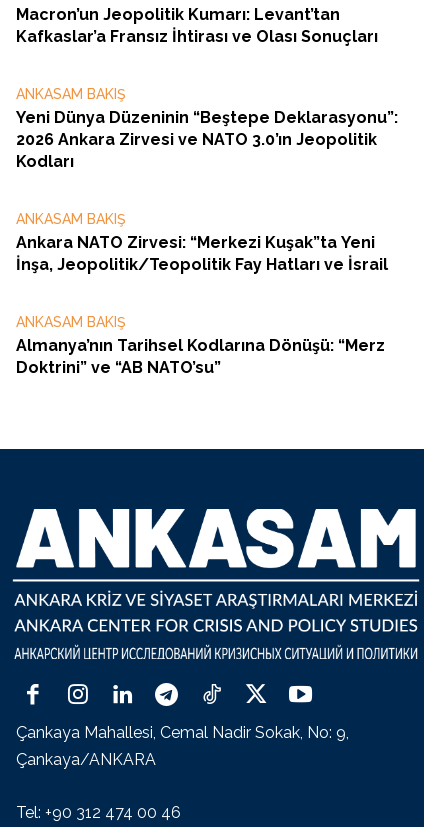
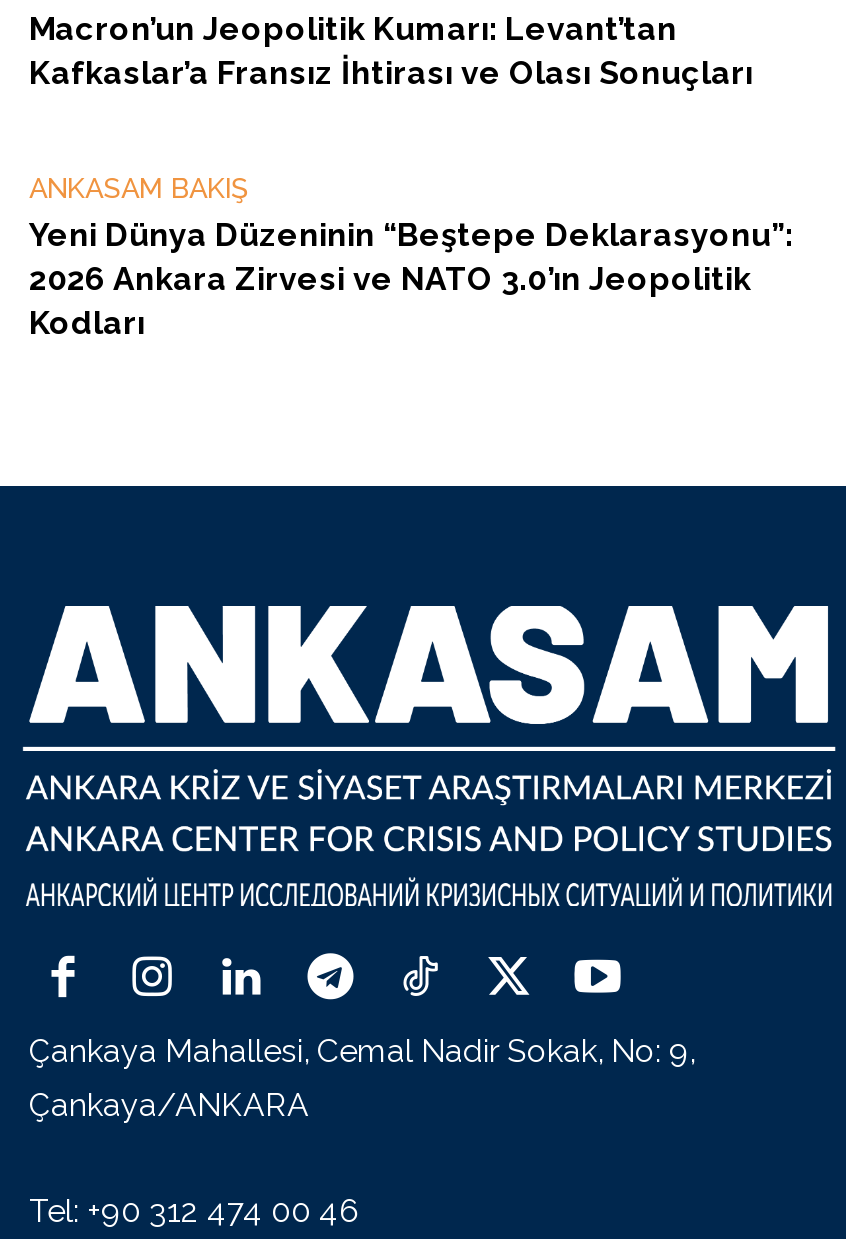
- ANKASAM BAKIŞ
- Ankara NATO Zirvesi: “Merkezi Kuşak”ta Yeni
- İnşa, Jeopolitik/Teopolitik Fay Hatları ve İsrail
- ANKASAM BAKIŞ
- Almanya’nın Tarihsel Kodlarına Dönüşü: “Merz
- Doktrini” ve “AB NATO’su”
